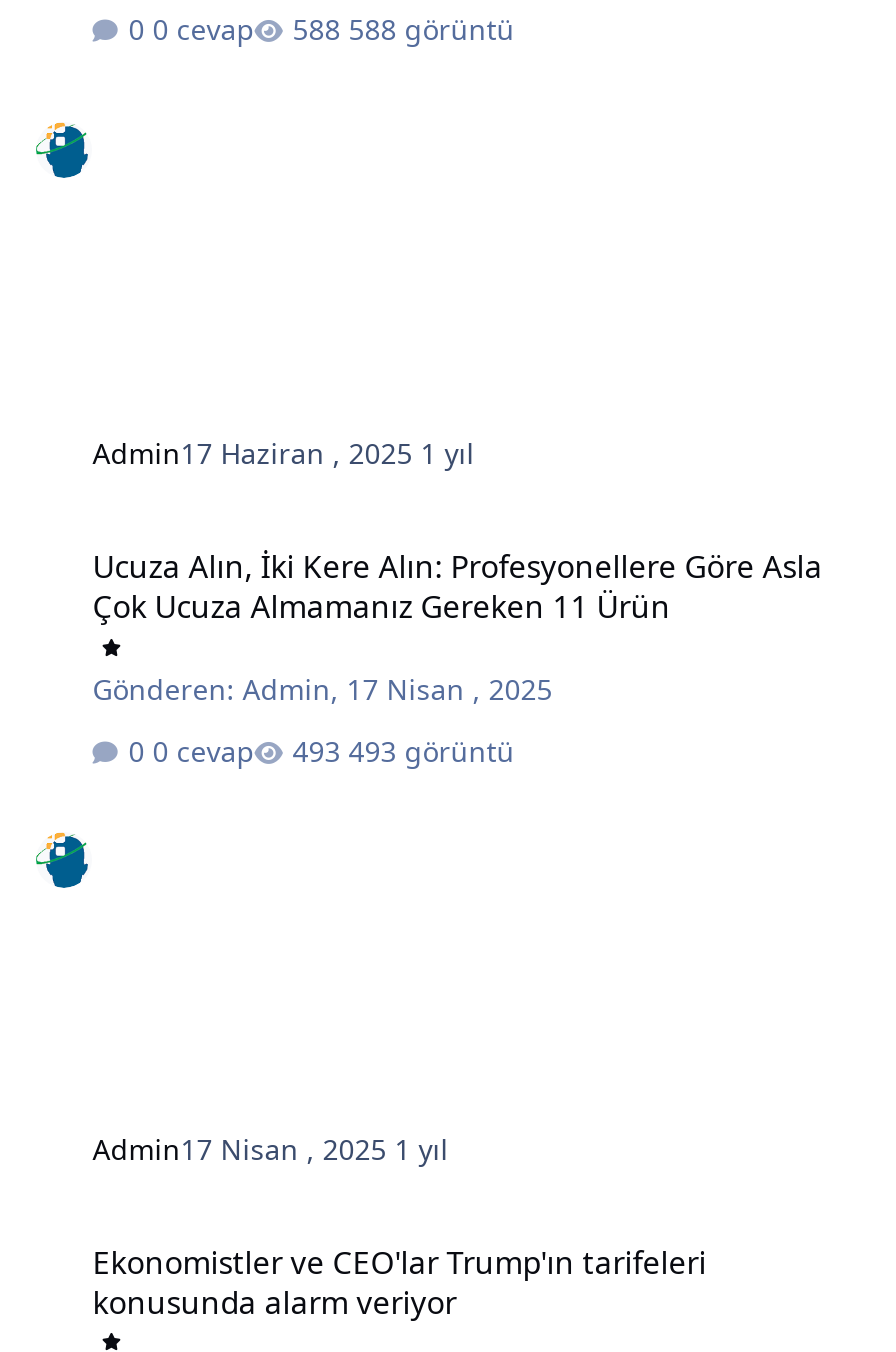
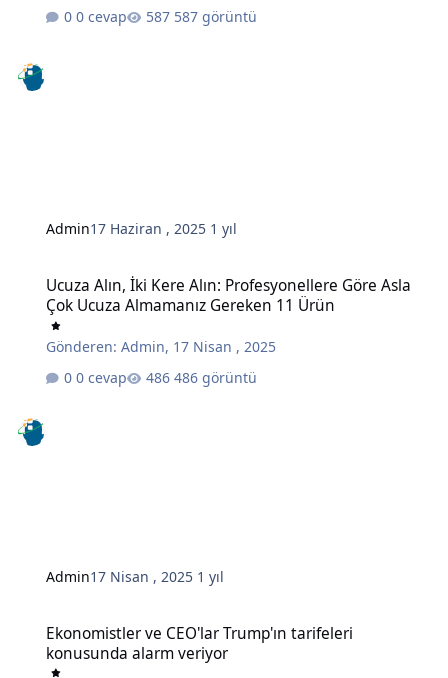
- 588 görüntü
+ 587 görüntü

- 493 görüntü
+ 486 görüntü
